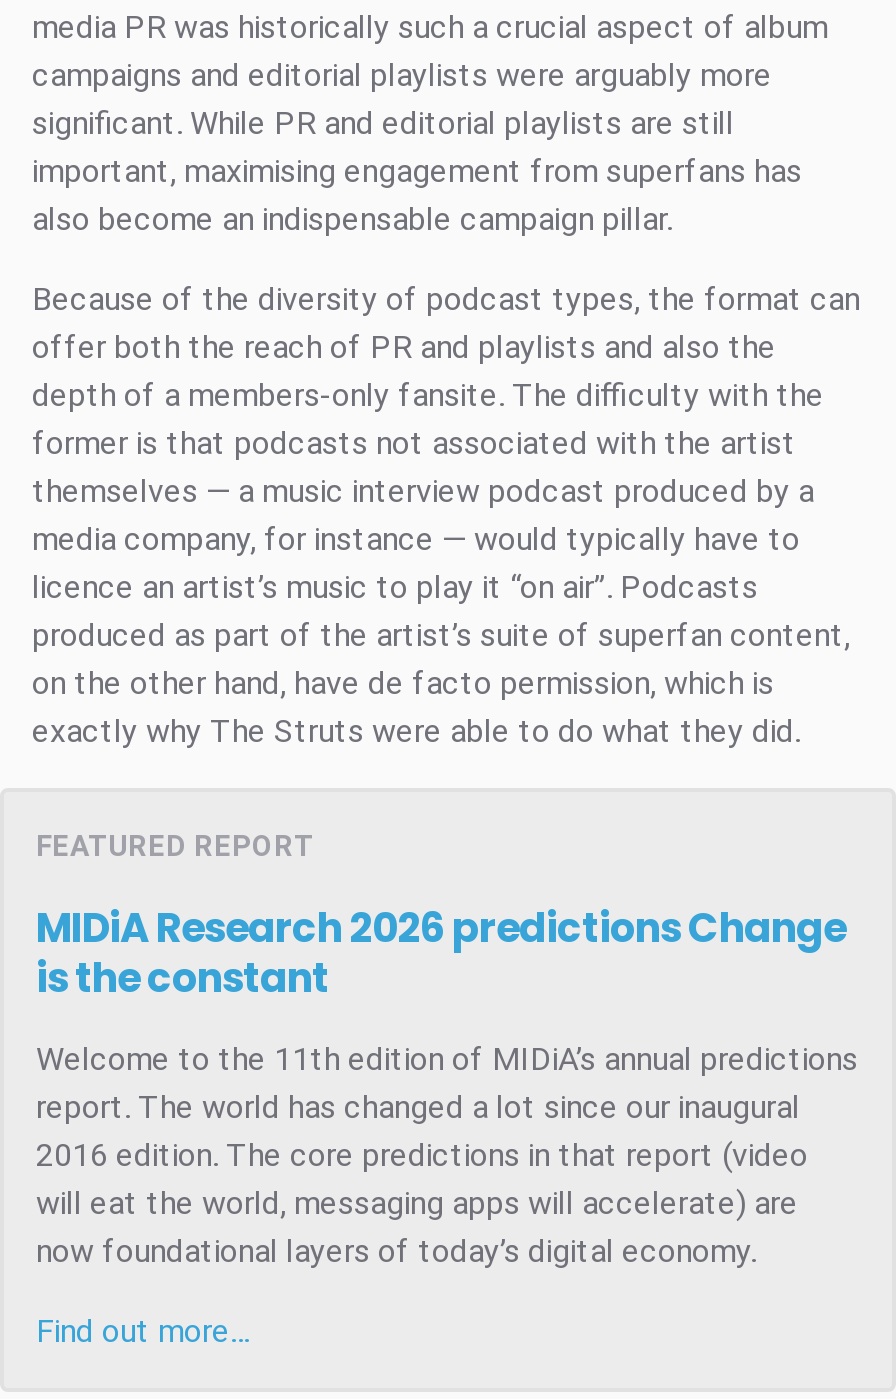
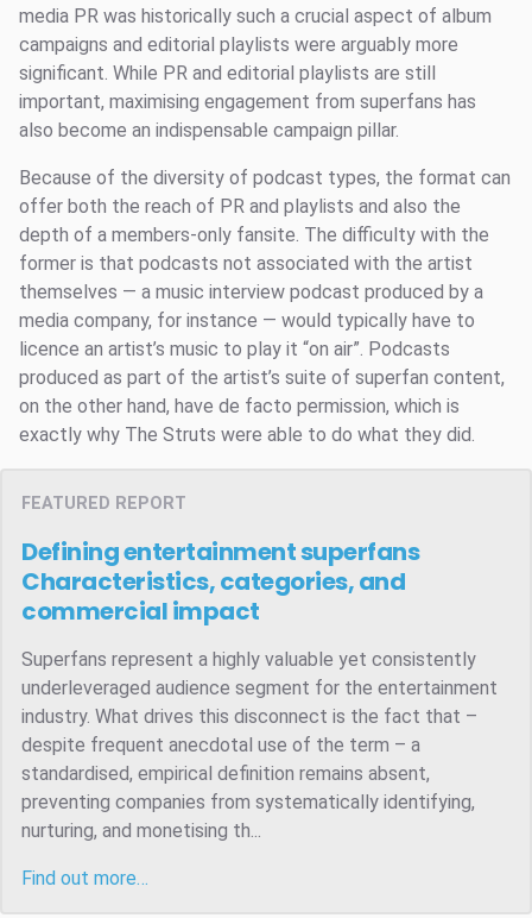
- MIDiA Research 2026 predictionsChange
- is the constant
+ Defining entertainment superfans
+ Characteristics, categories, and
+ commercial impact

- Welcome to the 11th edition of MIDiA’s annual predictions
- report. The world has changed a lot since our inaugural
- 2016 edition. The core predictions in that report (video
- will eat the world, messaging apps will accelerate) are
- now foundational layers of today’s digital economy.
+ Superfans represent a highly valuable yet consistently
+ underleveraged audience segment for the entertainment
+ industry. What drives this disconnect is the fact that –
+ despite frequent anecdotal use of the term – a
+ standardised, empirical definition remains absent,
+ preventing companies from systematically identifying,
+ nurturing, and monetising th...
